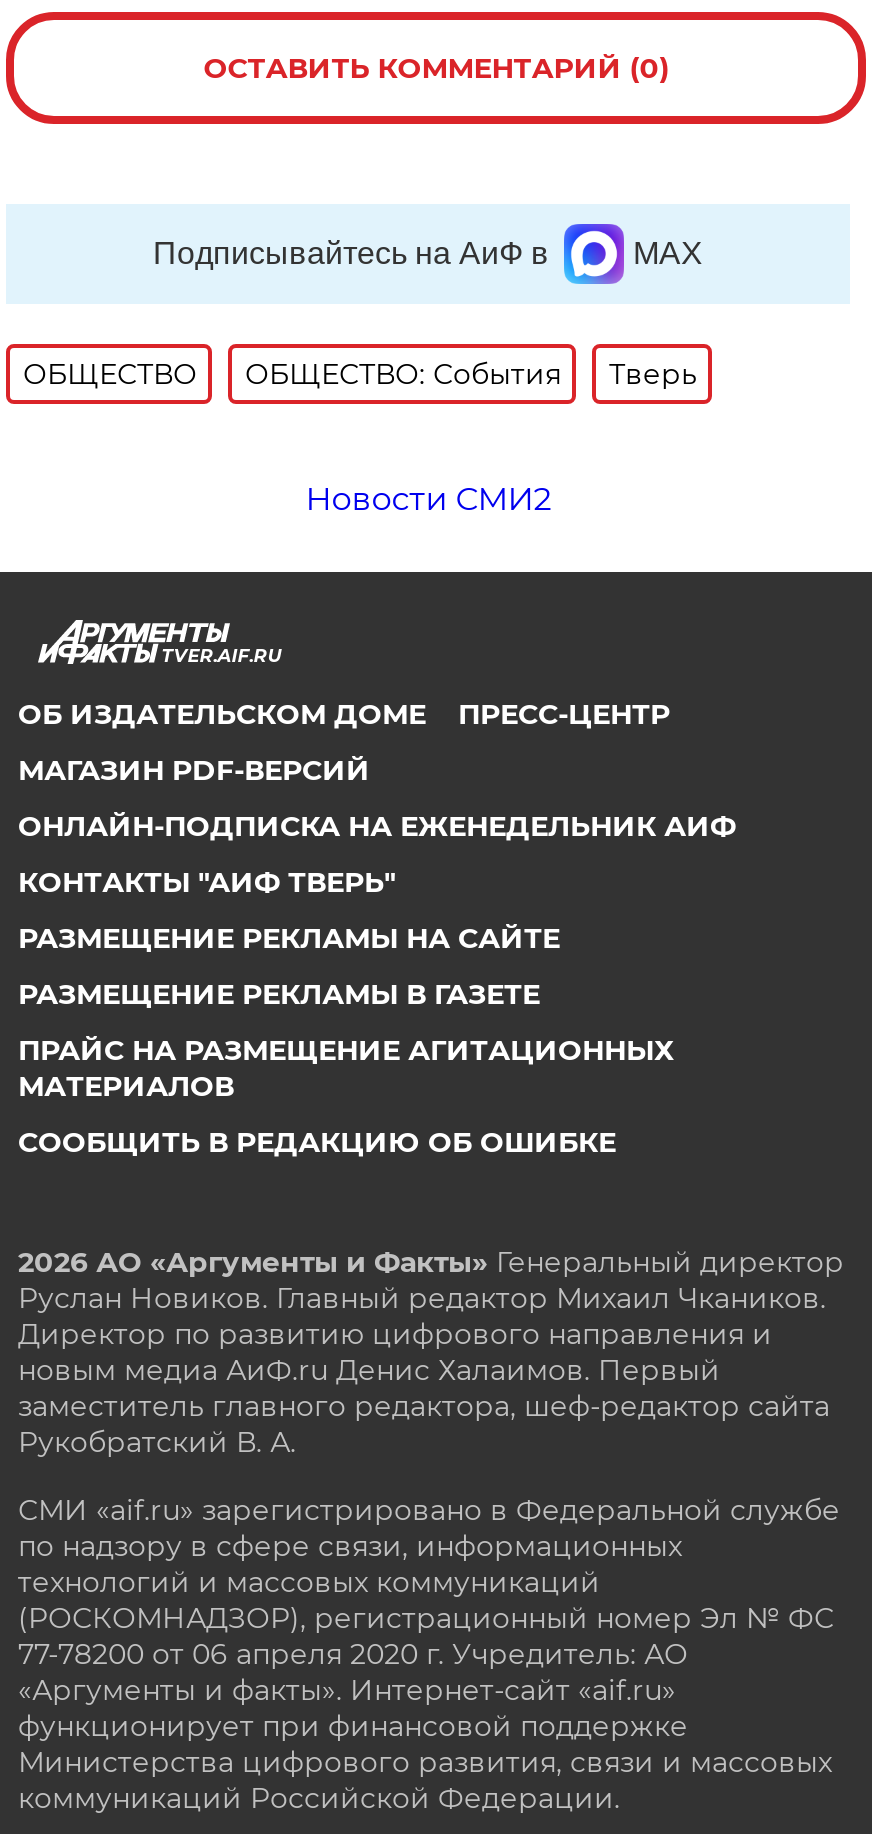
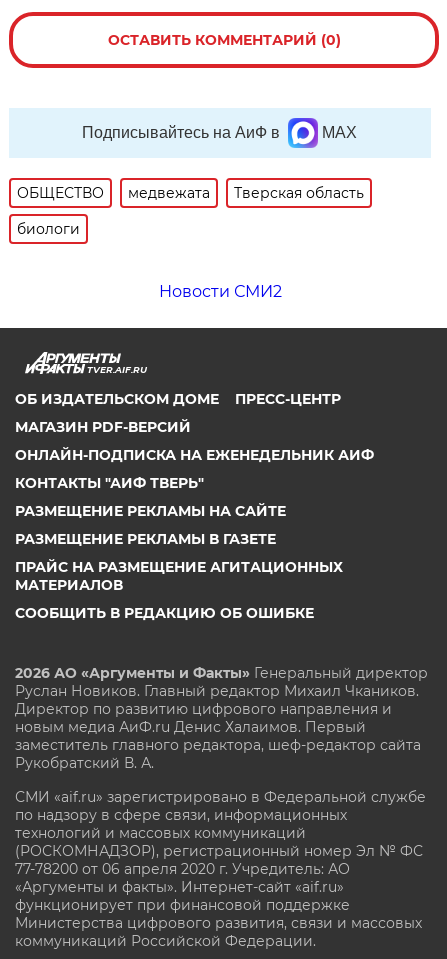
- ОБЩЕСТВО: События
- Тверь
+ медвежата
+ Тверская область
+ биологи
